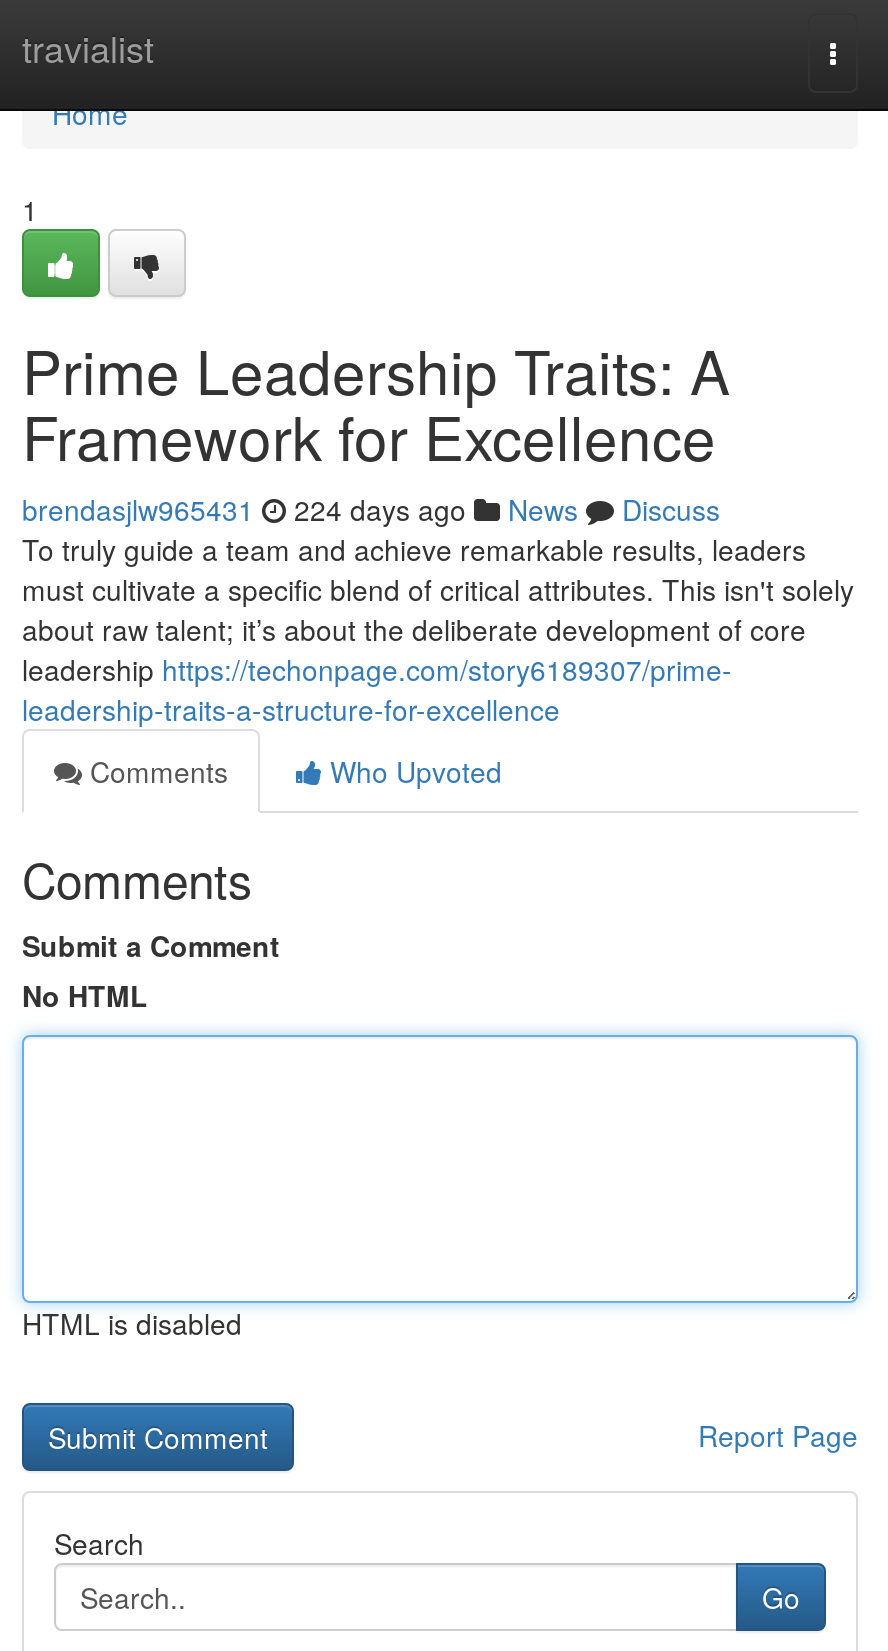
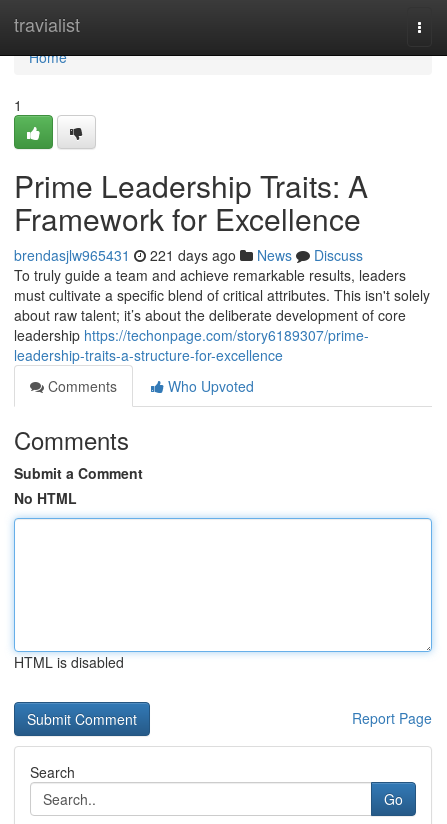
- brendasjlw965431 224 days ago News Discuss
+ brendasjlw965431 221 days ago News Discuss
